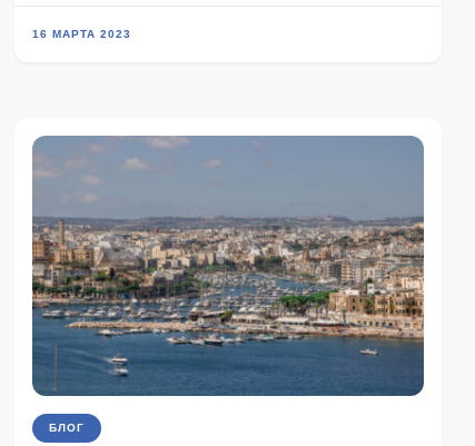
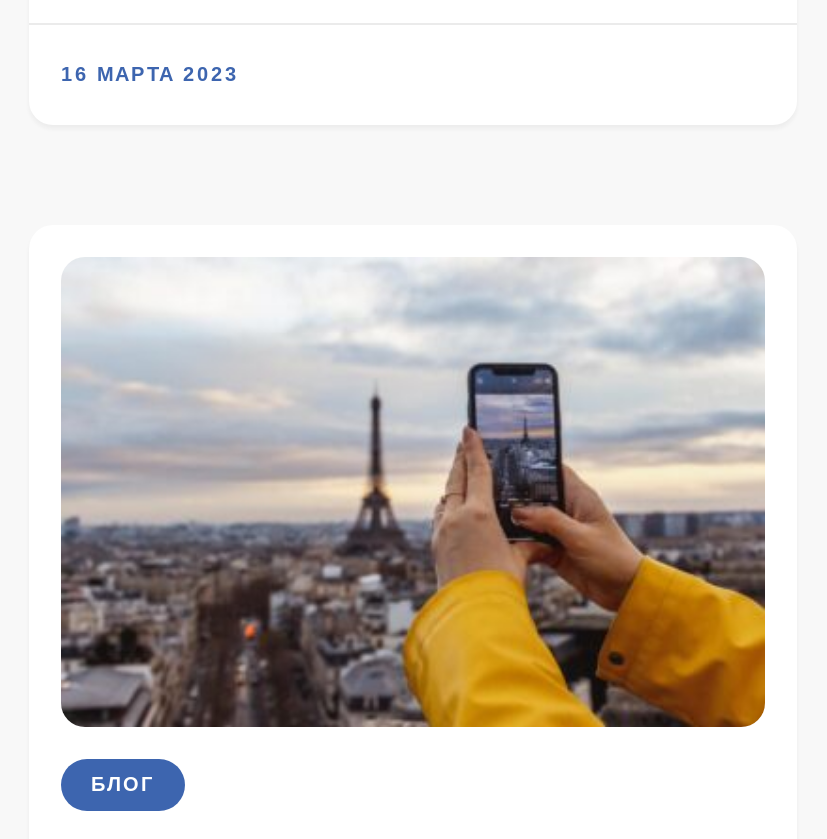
- [image]
+ [image]
